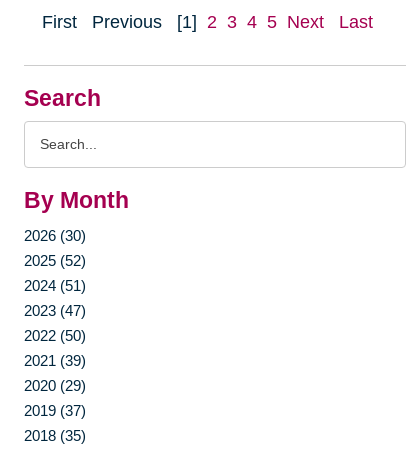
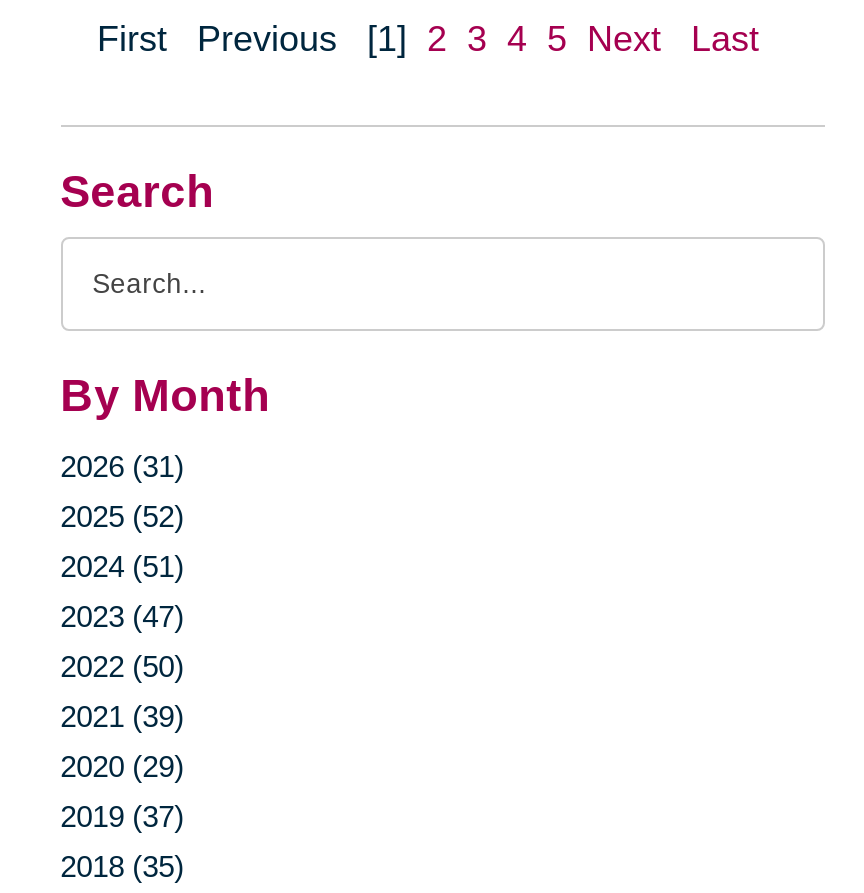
- 2026 (30)
+ 2026 (31)
